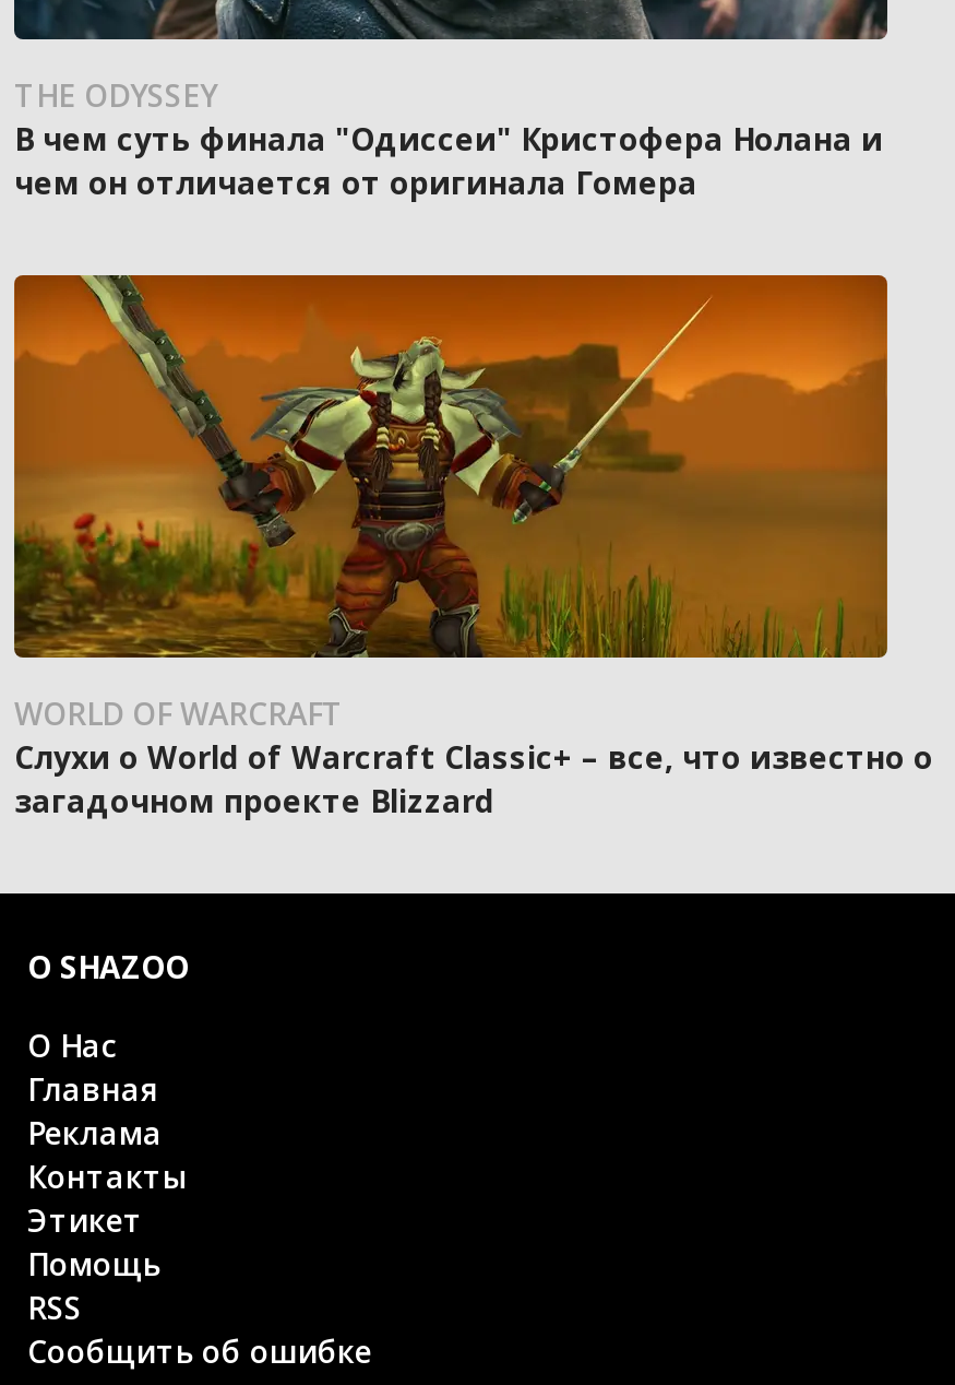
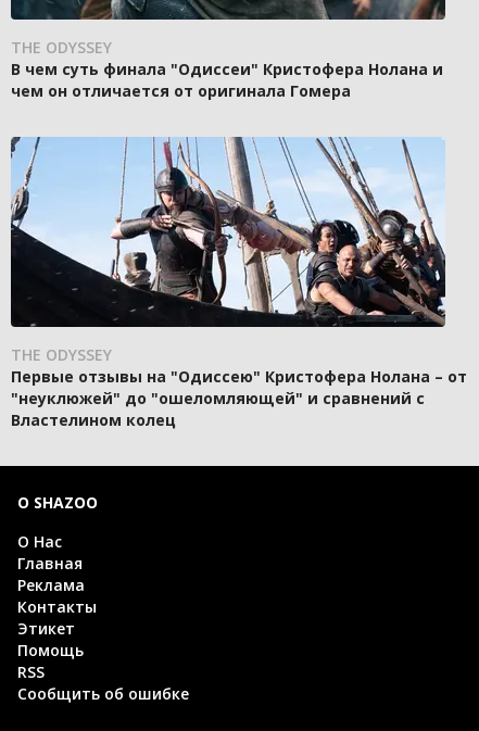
- [image]
- WORLD OF WARCRAFT
- Слухи о World of Warcraft Classic+ – все, что известно о
- загадочном проекте Blizzard
+ [image]
+ THE ODYSSEY
+ Первые отзывы на "Одиссею" Кристофера Нолана – от
+ "неуклюжей" до "ошеломляющей" и сравнений с
+ Властелином колец
